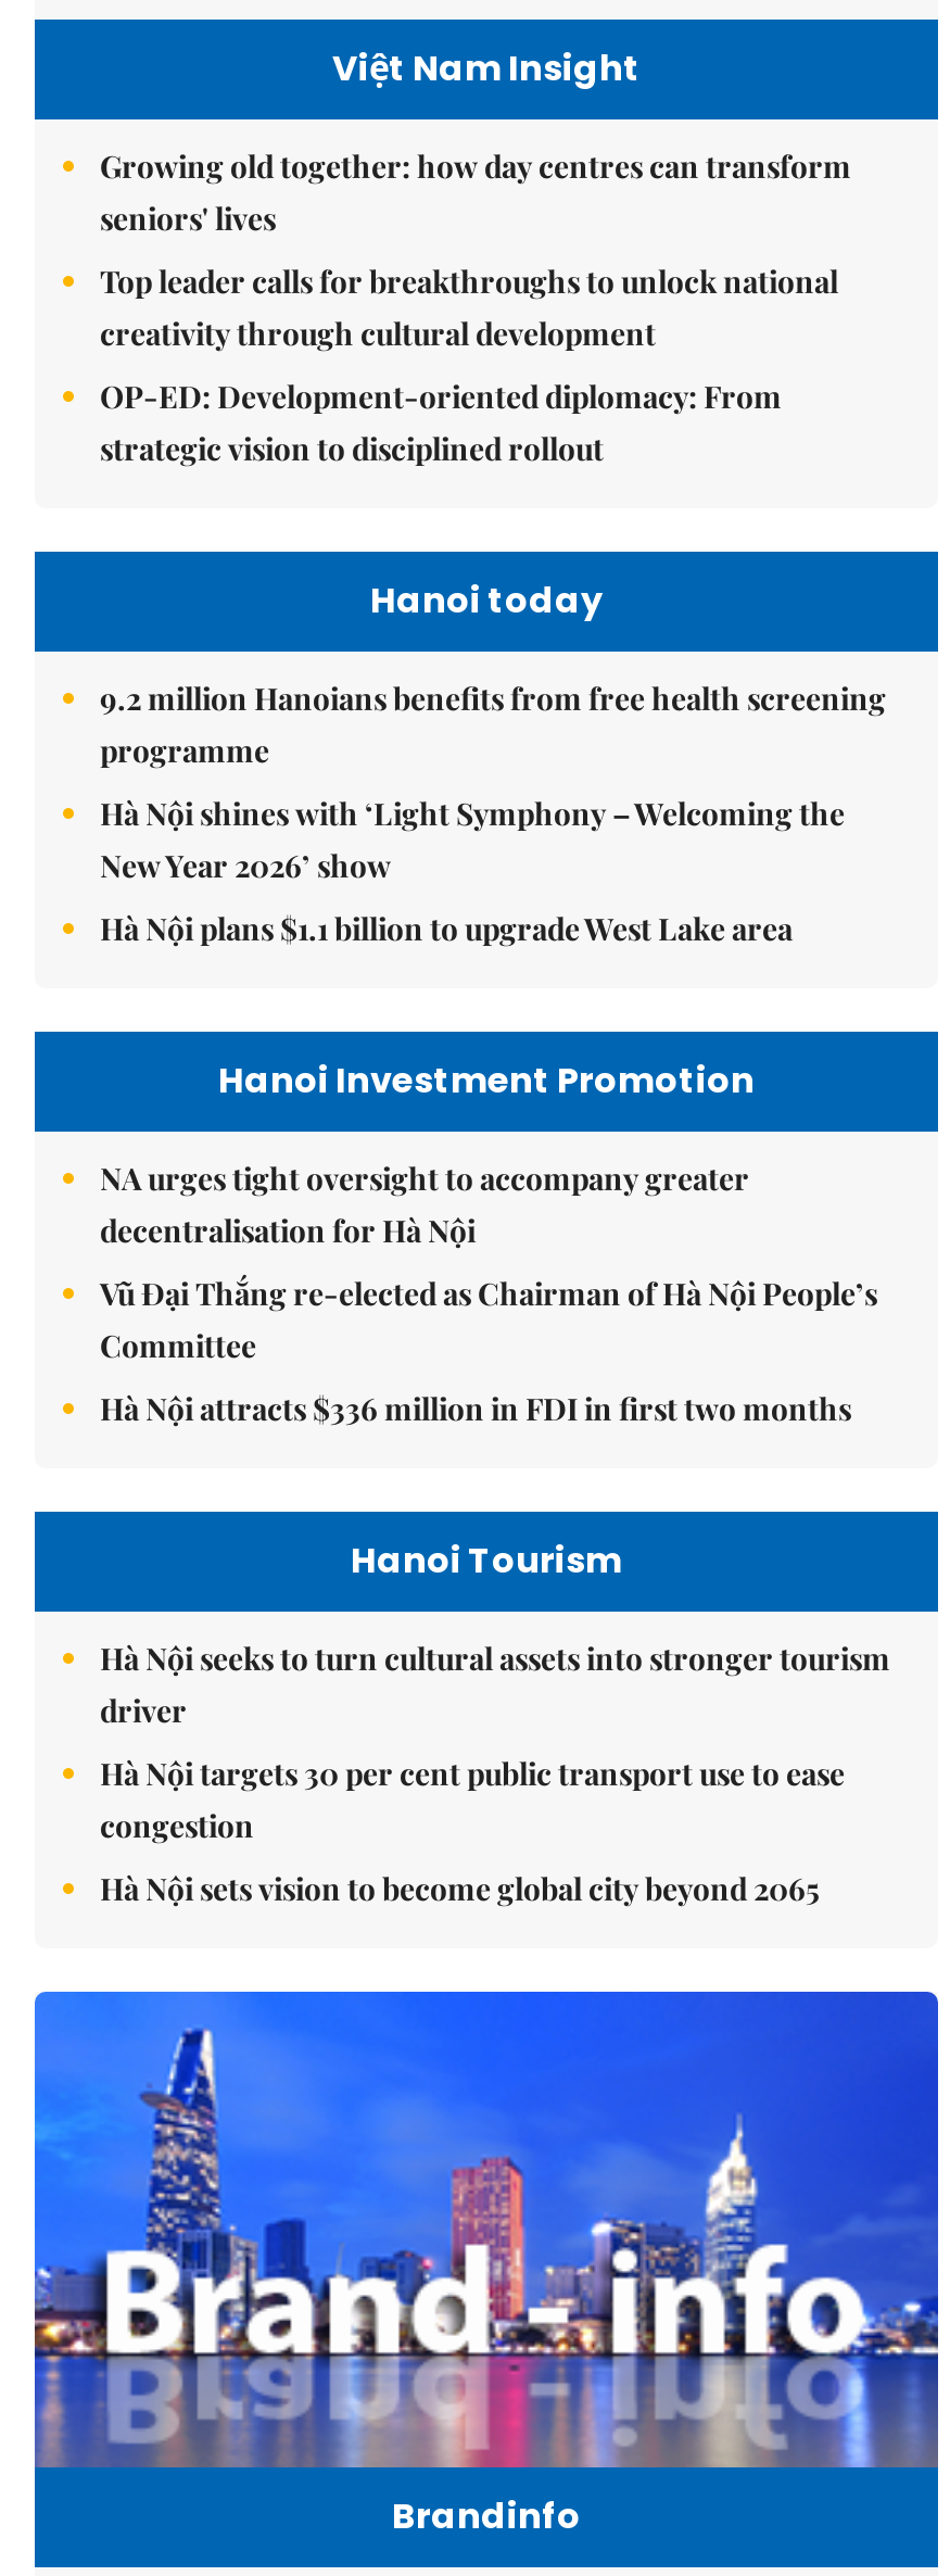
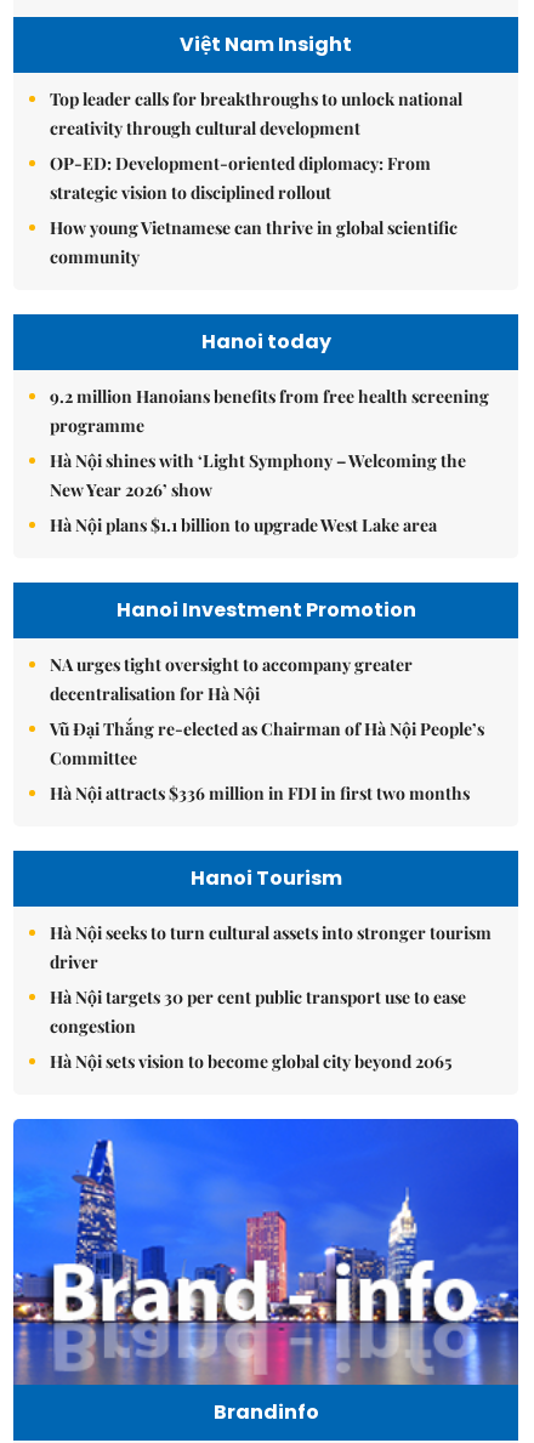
- Growing old together: how day centres can transform
- seniors' lives

moved up: Top leader calls for breakthroughs to unlock national | creativity through cultural development | OP-ED: Development-oriented diplomacy: From | strategic vision to disciplined rollout

+ How young Vietnamese can thrive in global scientific
+ community
